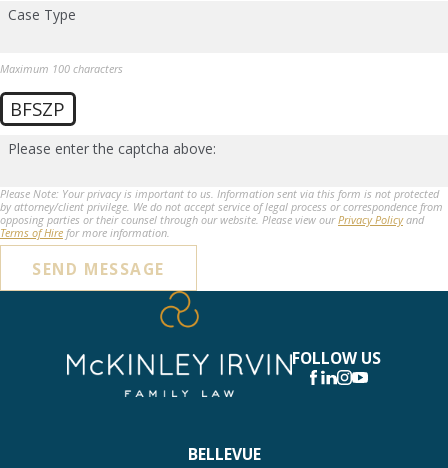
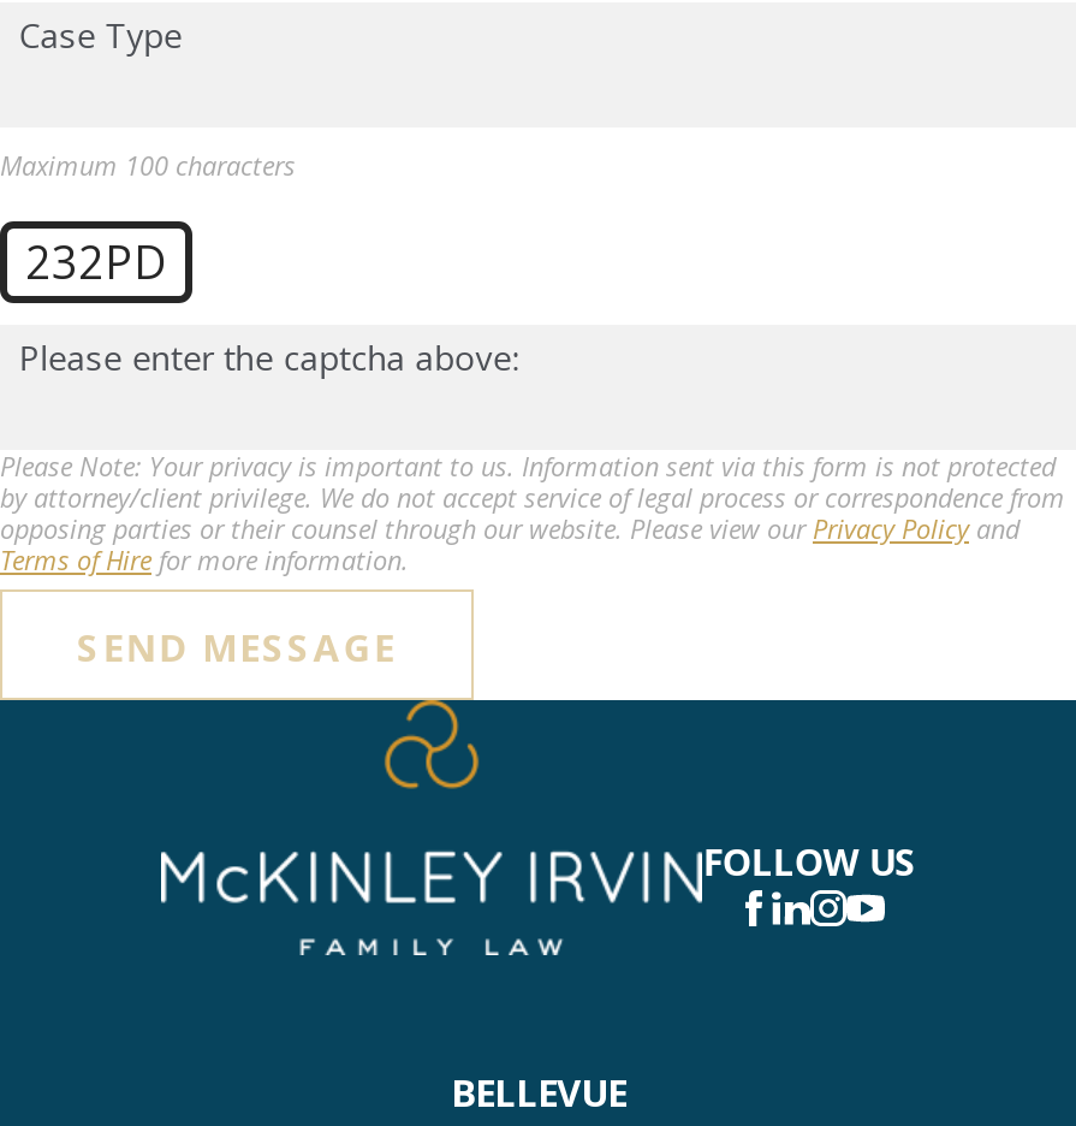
- BFSZP
+ 232PD
